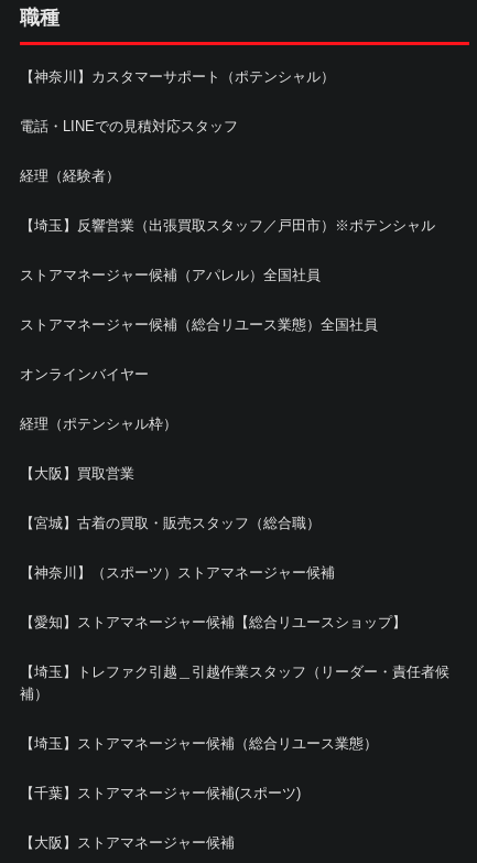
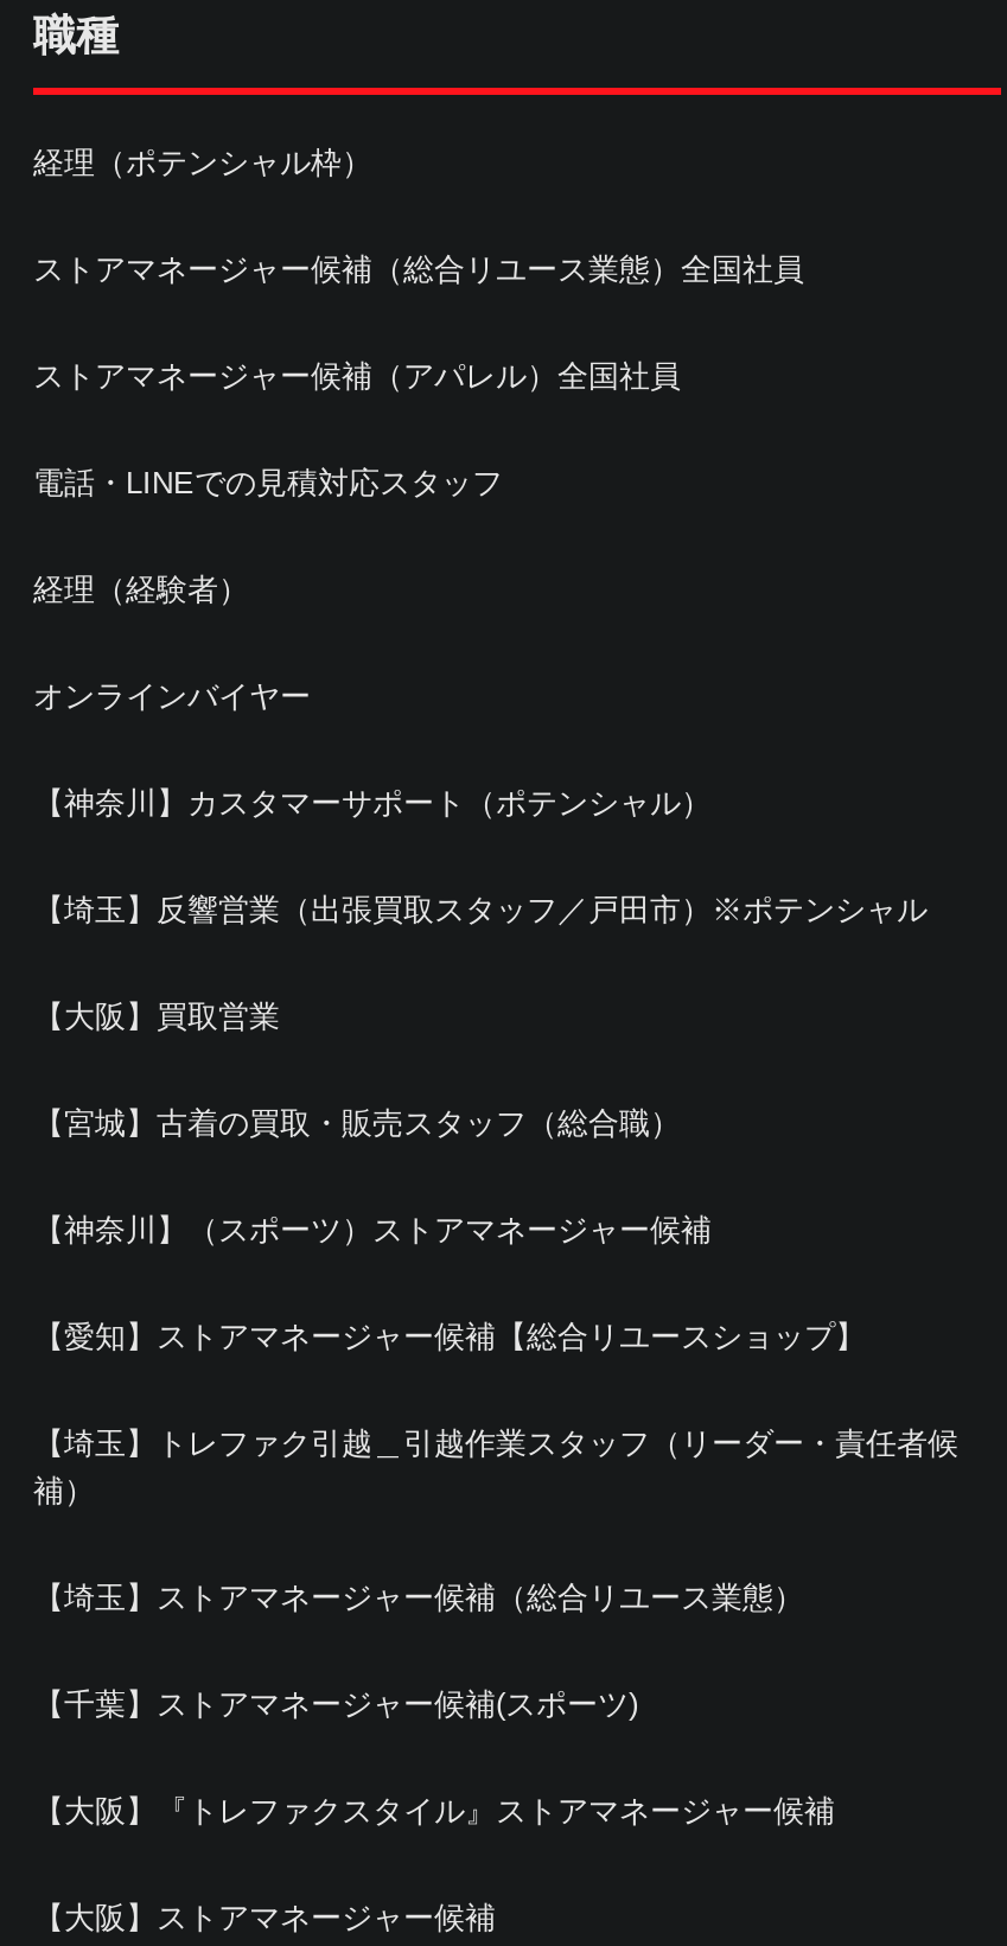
moved down: 【神奈川】カスタマーサポート（ポテンシャル）

moved down: 電話・LINEでの見積対応スタッフ | 経理（経験者）

moved down: 【埼玉】反響営業（出張買取スタッフ／戸田市）※ポテンシャル

moved up: ストアマネージャー候補（アパレル）全国社員 | ストアマネージャー候補（総合リユース業態）全国社員

moved up: オンラインバイヤー

moved up: 経理（ポテンシャル枠）

+ 【大阪】『トレファクスタイル』ストアマネージャー候補
